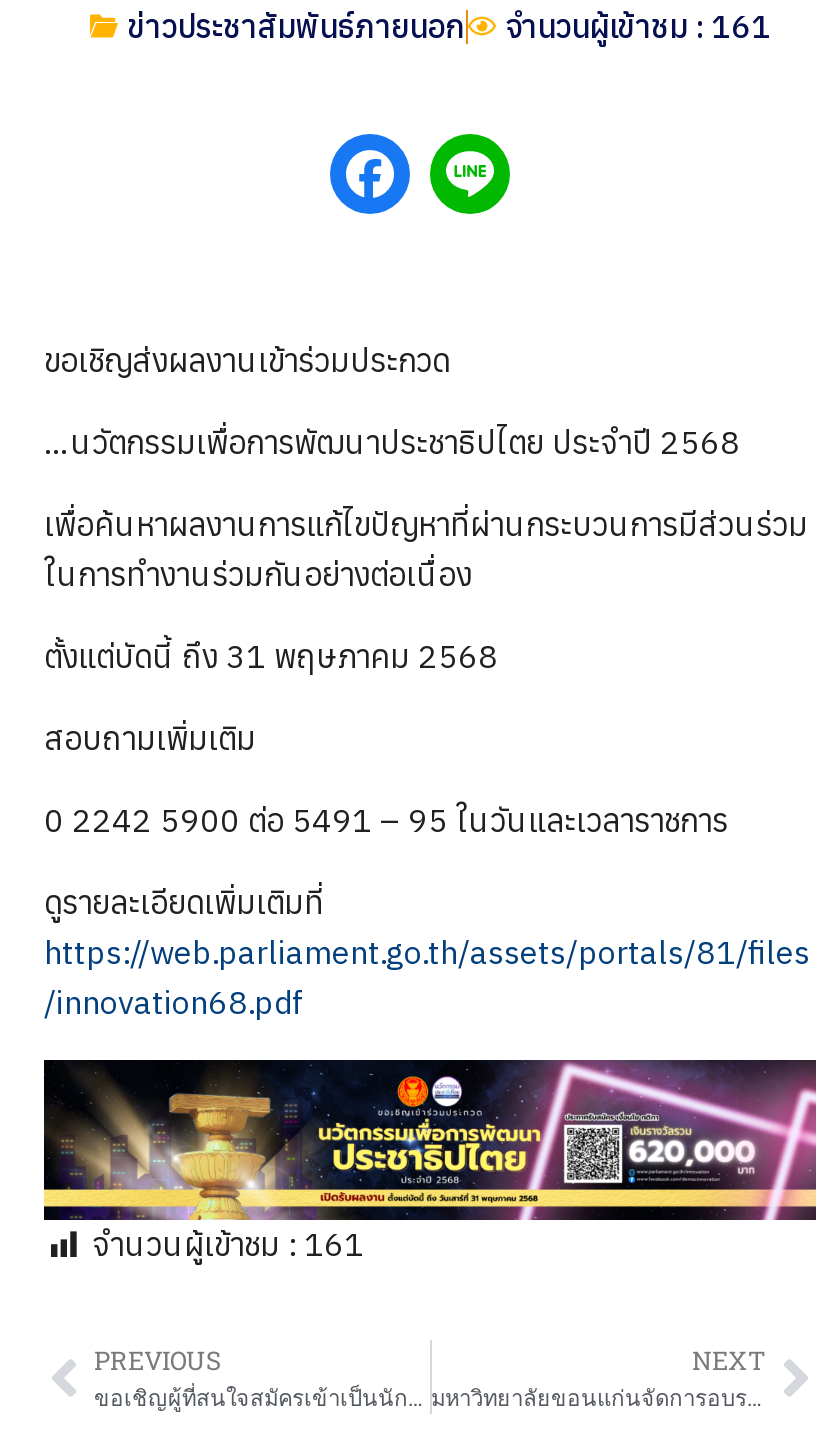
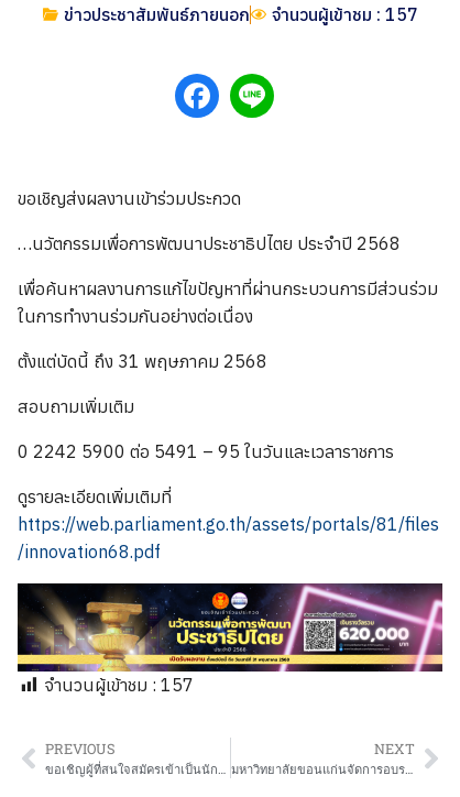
- จำนวนผู้เข้าชม : 161
+ จำนวนผู้เข้าชม : 157

- จำนวนผู้เข้าชม : 161
+ จำนวนผู้เข้าชม : 157
